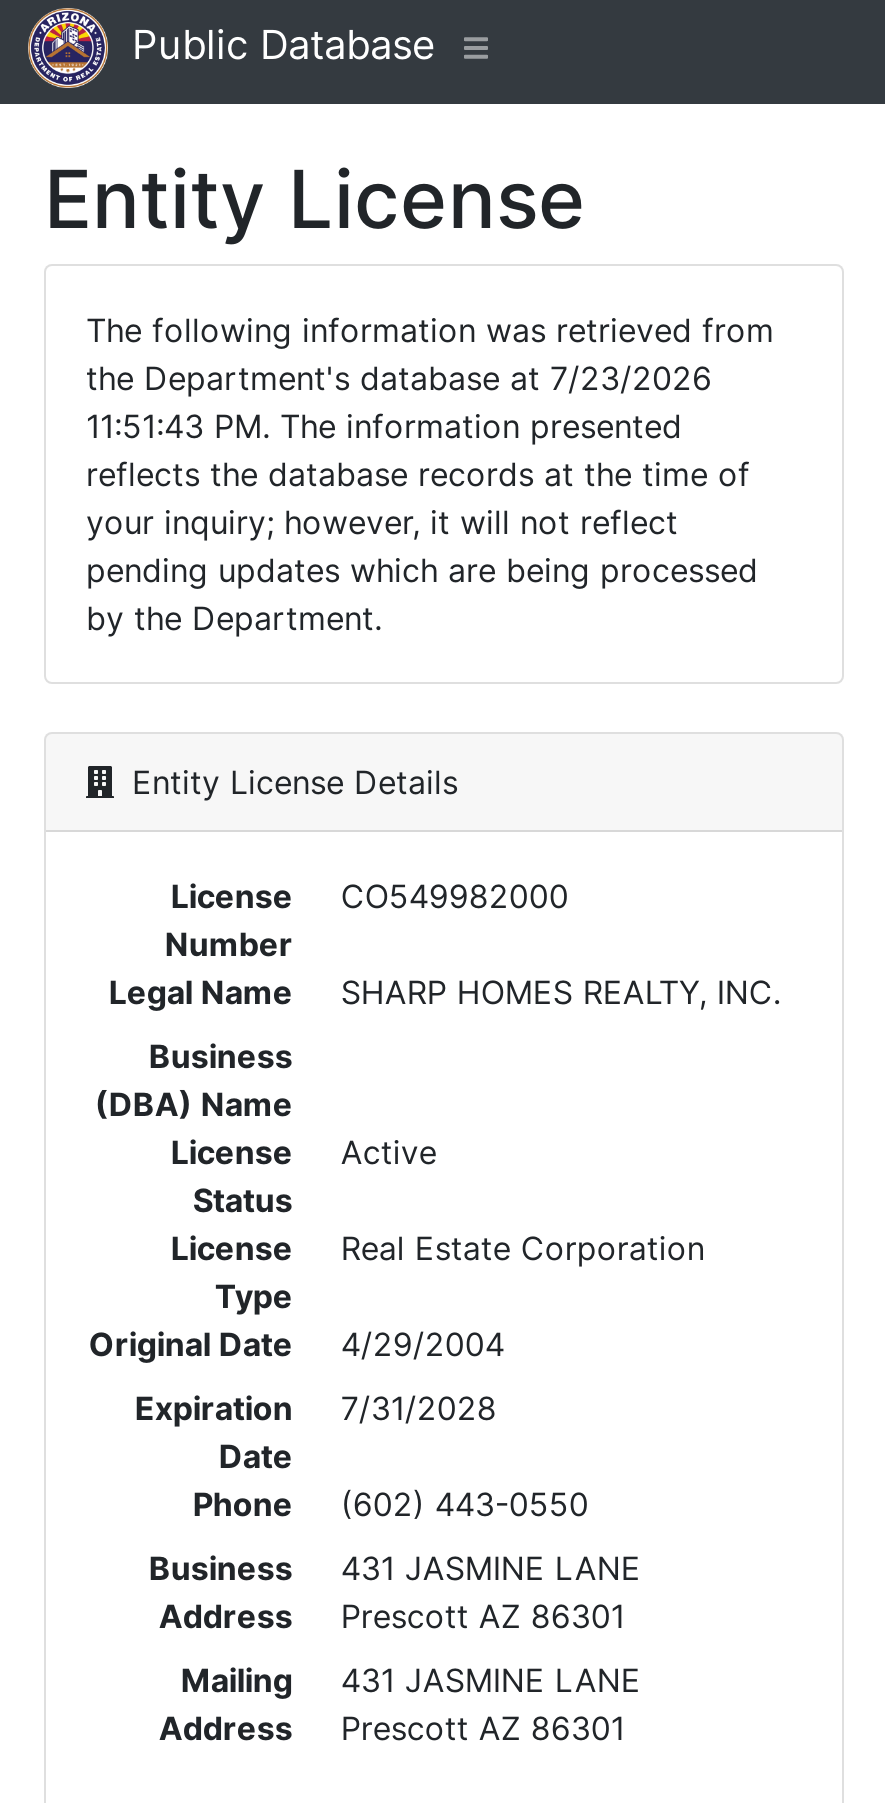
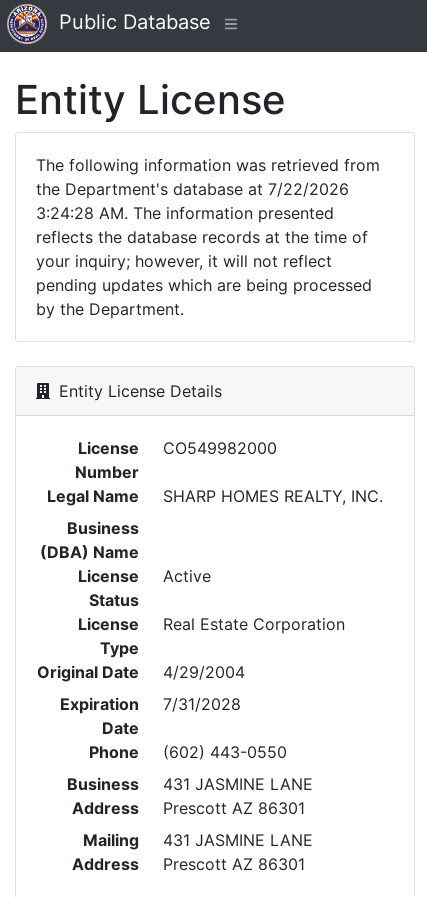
- the Department's database at 7/23/2026
+ the Department's database at 7/22/2026

- 11:51:43 PM. The information presented
+ 3:24:28 AM. The information presented
